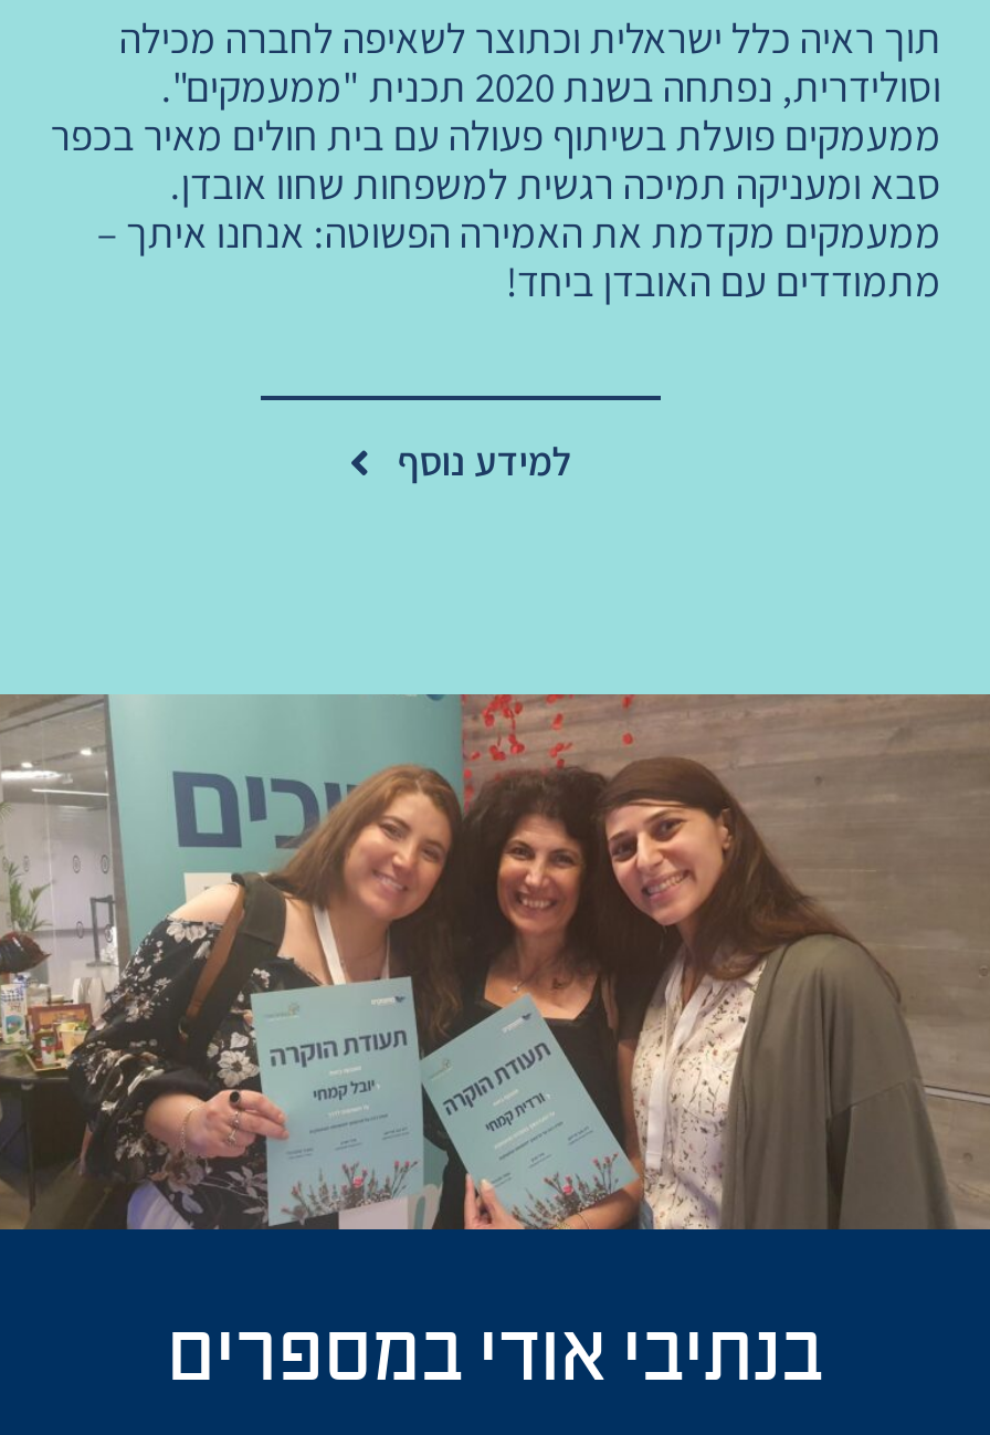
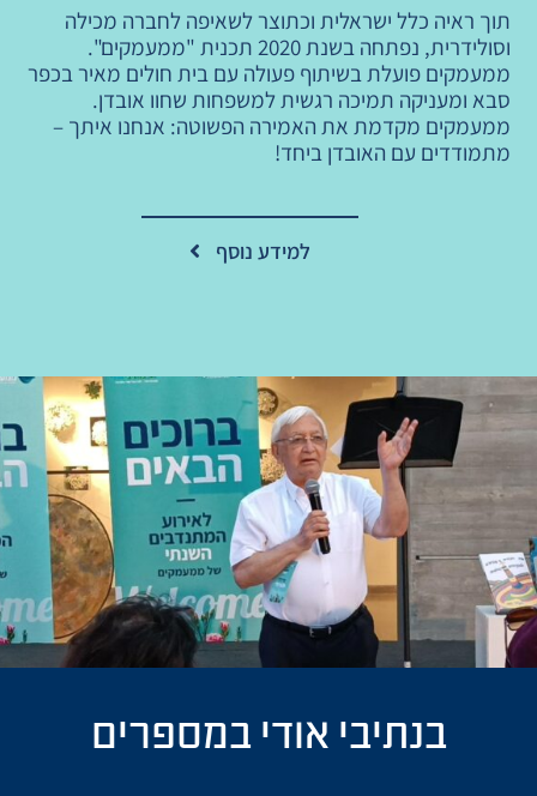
- [image]
+ [image]
